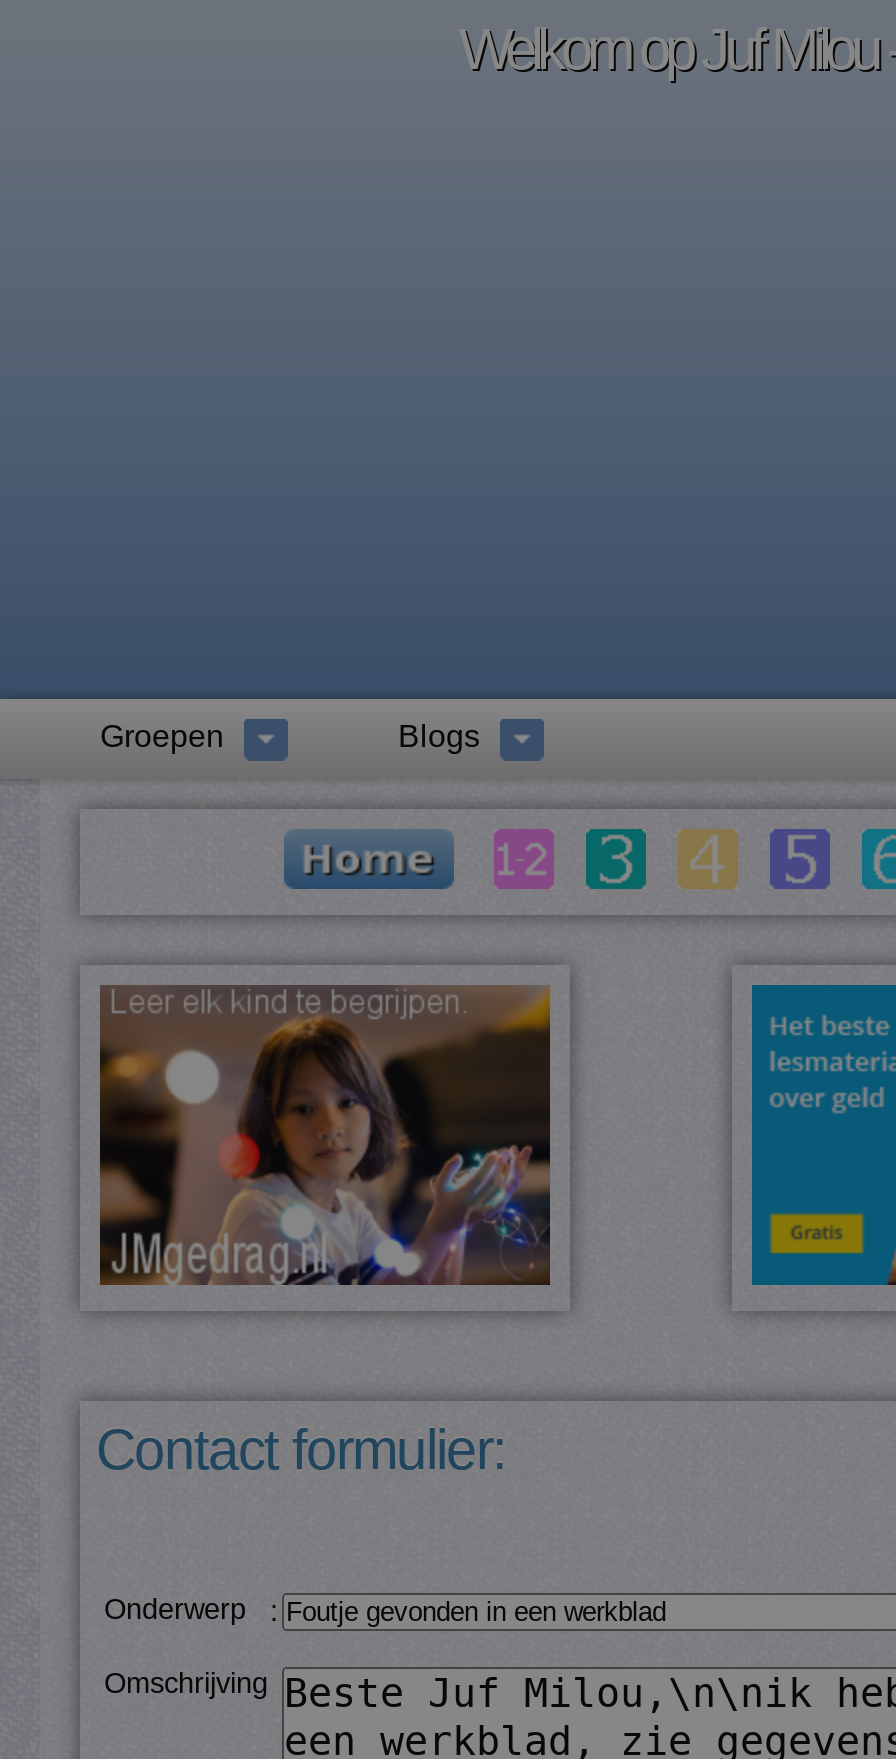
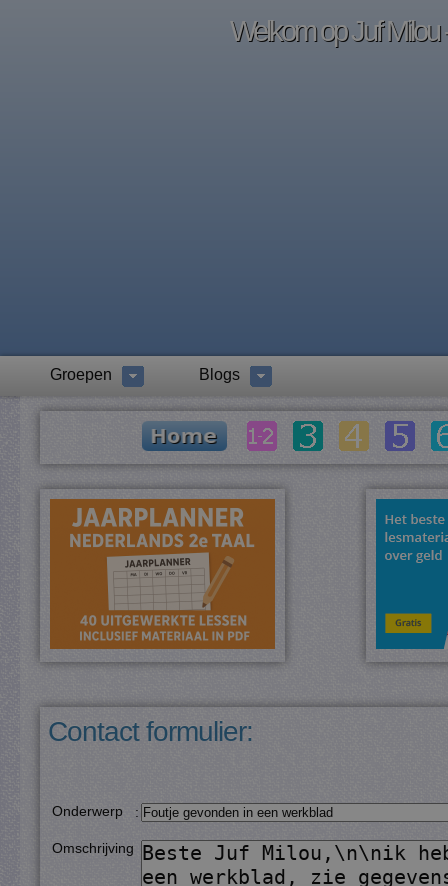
- [image]
+ [image]
